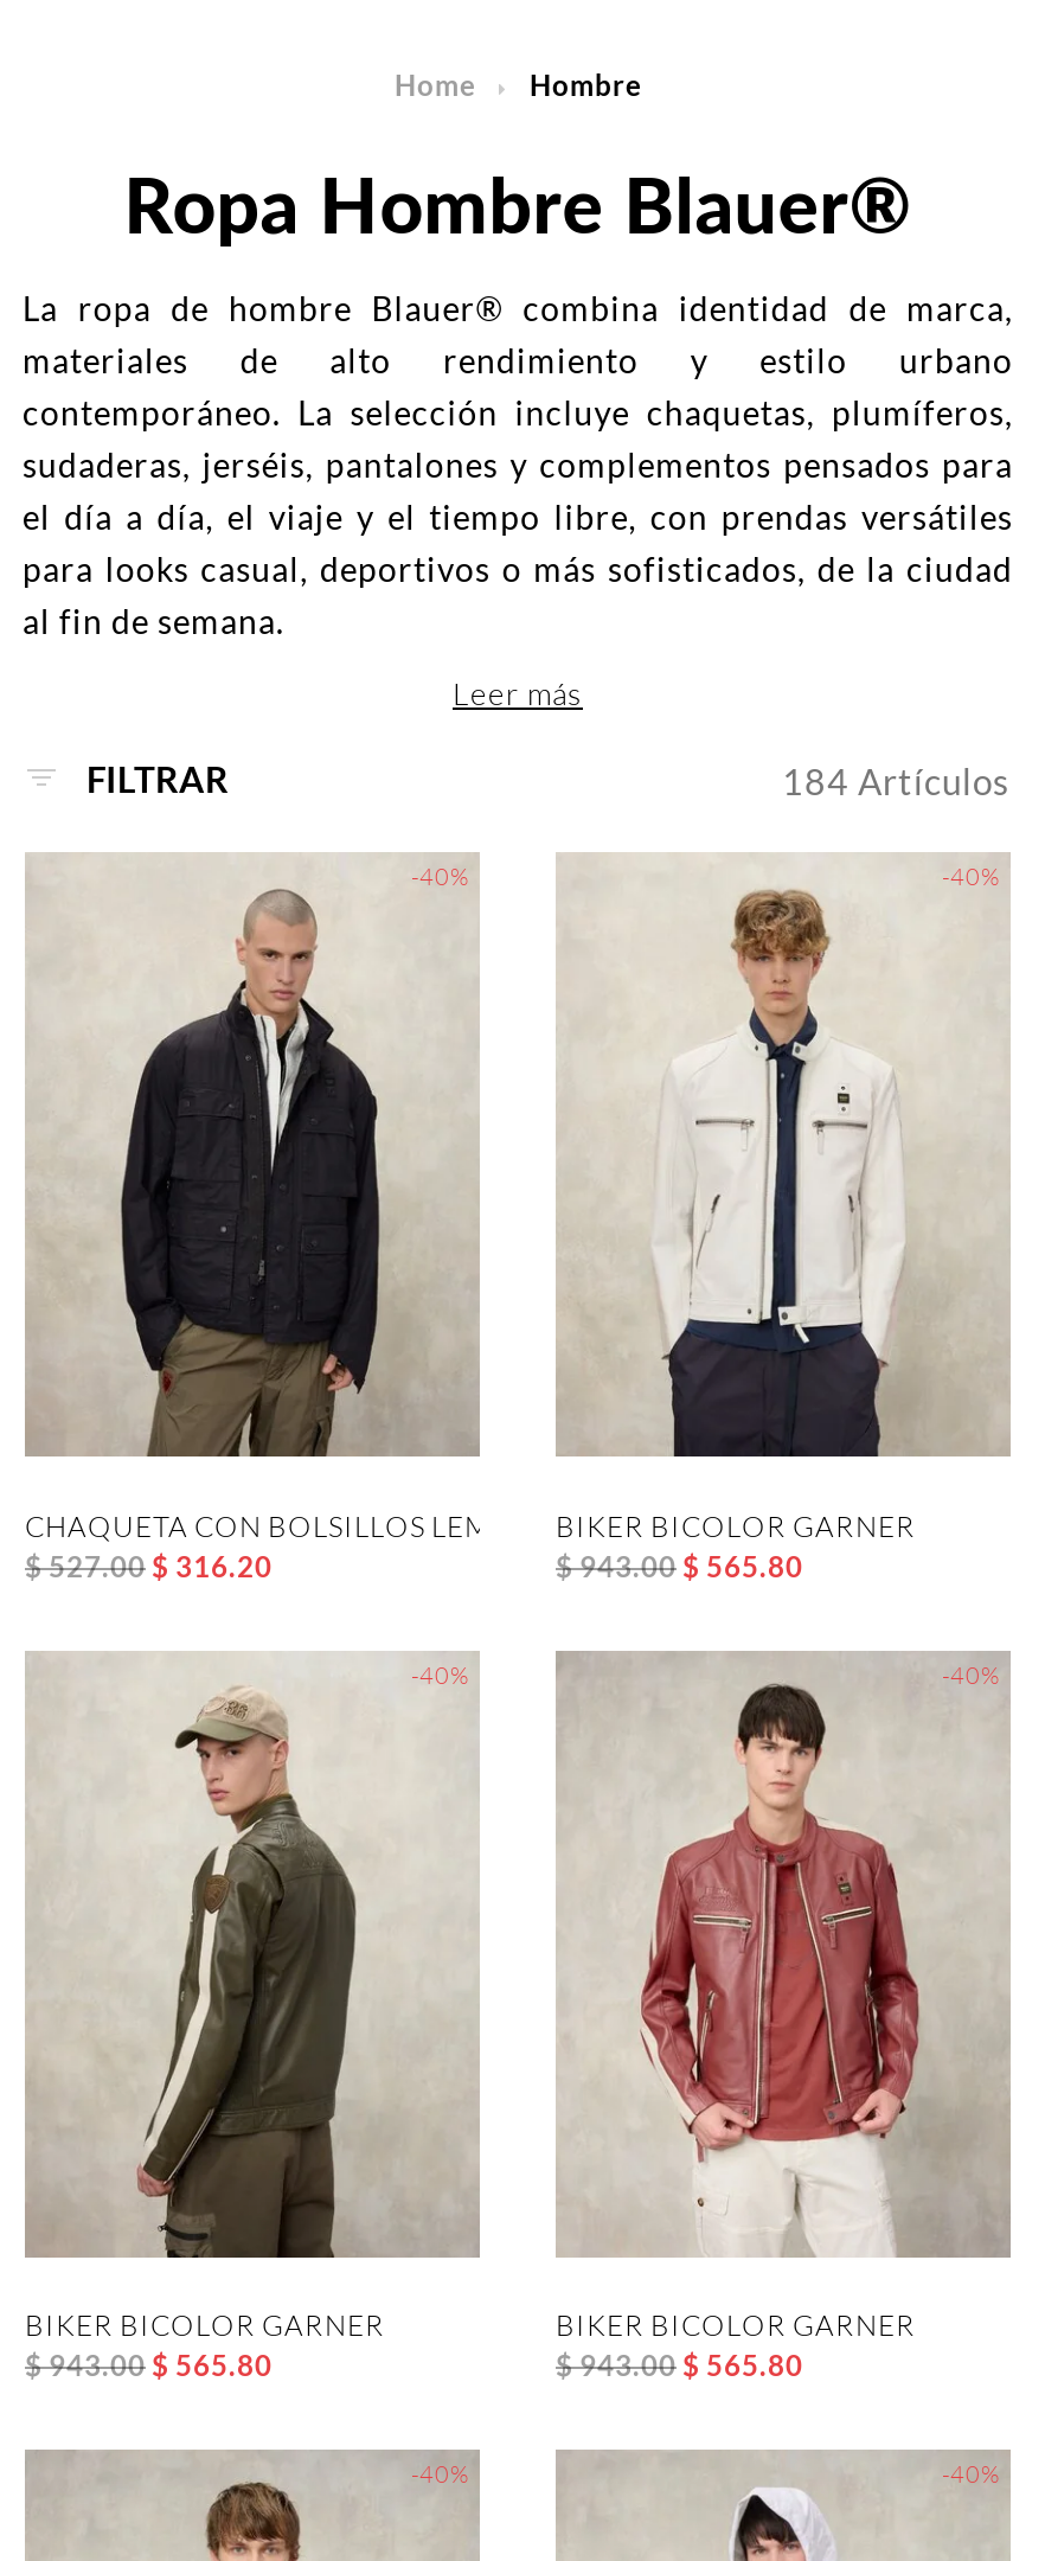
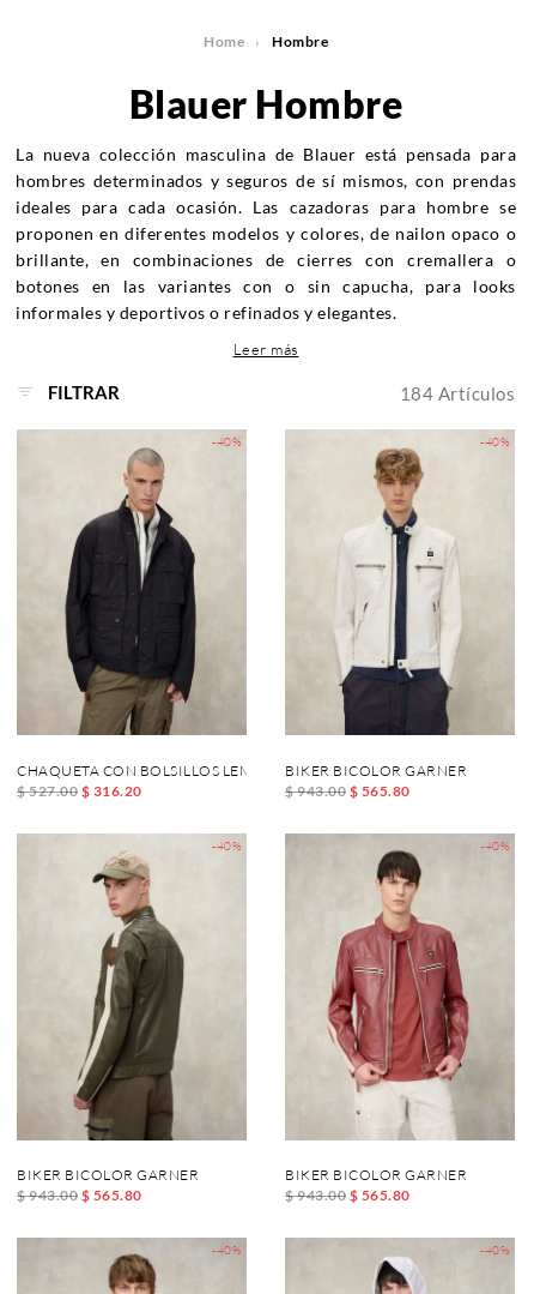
- Ropa Hombre Blauer®
- La ropa de hombre Blauer® combina identidad de marca,
- materiales de alto rendimiento y estilo urbano
- contemporáneo. La selección incluye chaquetas, plumíferos,
- sudaderas, jerséis, pantalones y complementos pensados para
- el día a día, el viaje y el tiempo libre, con prendas versátiles
- para looks casual, deportivos o más sofisticados, de la ciudad
- al fin de semana.
+ Blauer Hombre
+ La nueva colección masculina de Blauer está pensada para
+ hombres determinados y seguros de sí mismos, con prendas
+ ideales para cada ocasión. Las cazadoras para hombre se
+ proponen en diferentes modelos y colores, de nailon opaco o
+ brillante, en combinaciones de cierres con cremallera o
+ botones en las variantes con o sin capucha, para looks
+ informales y deportivos o refinados y elegantes.
